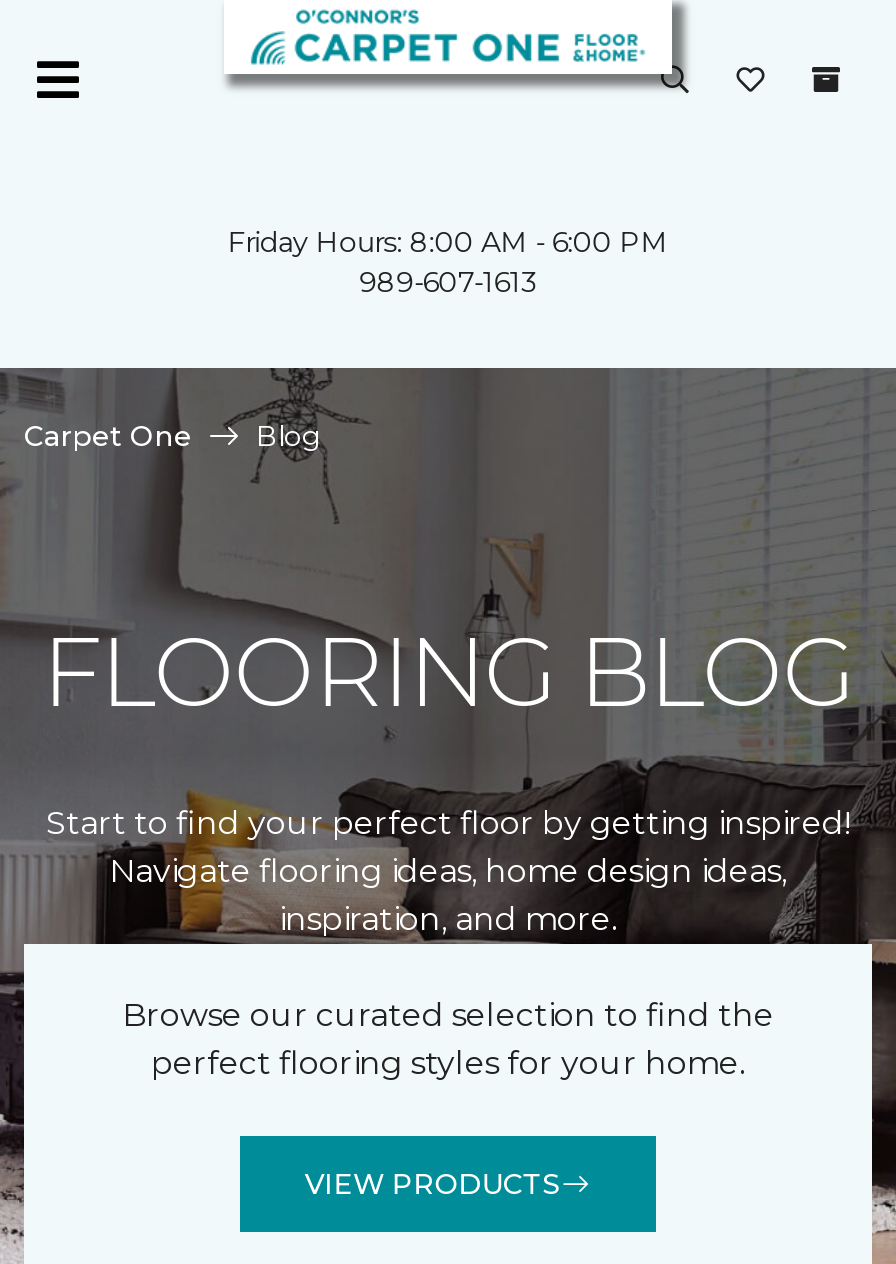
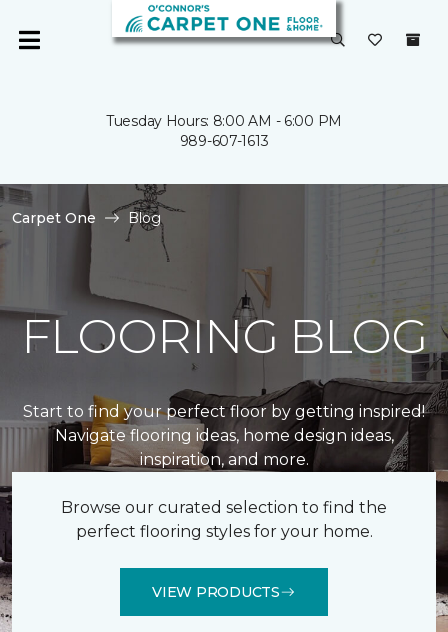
- Friday Hours: 8:00 AM - 6:00 PM
+ Tuesday Hours: 8:00 AM - 6:00 PM
